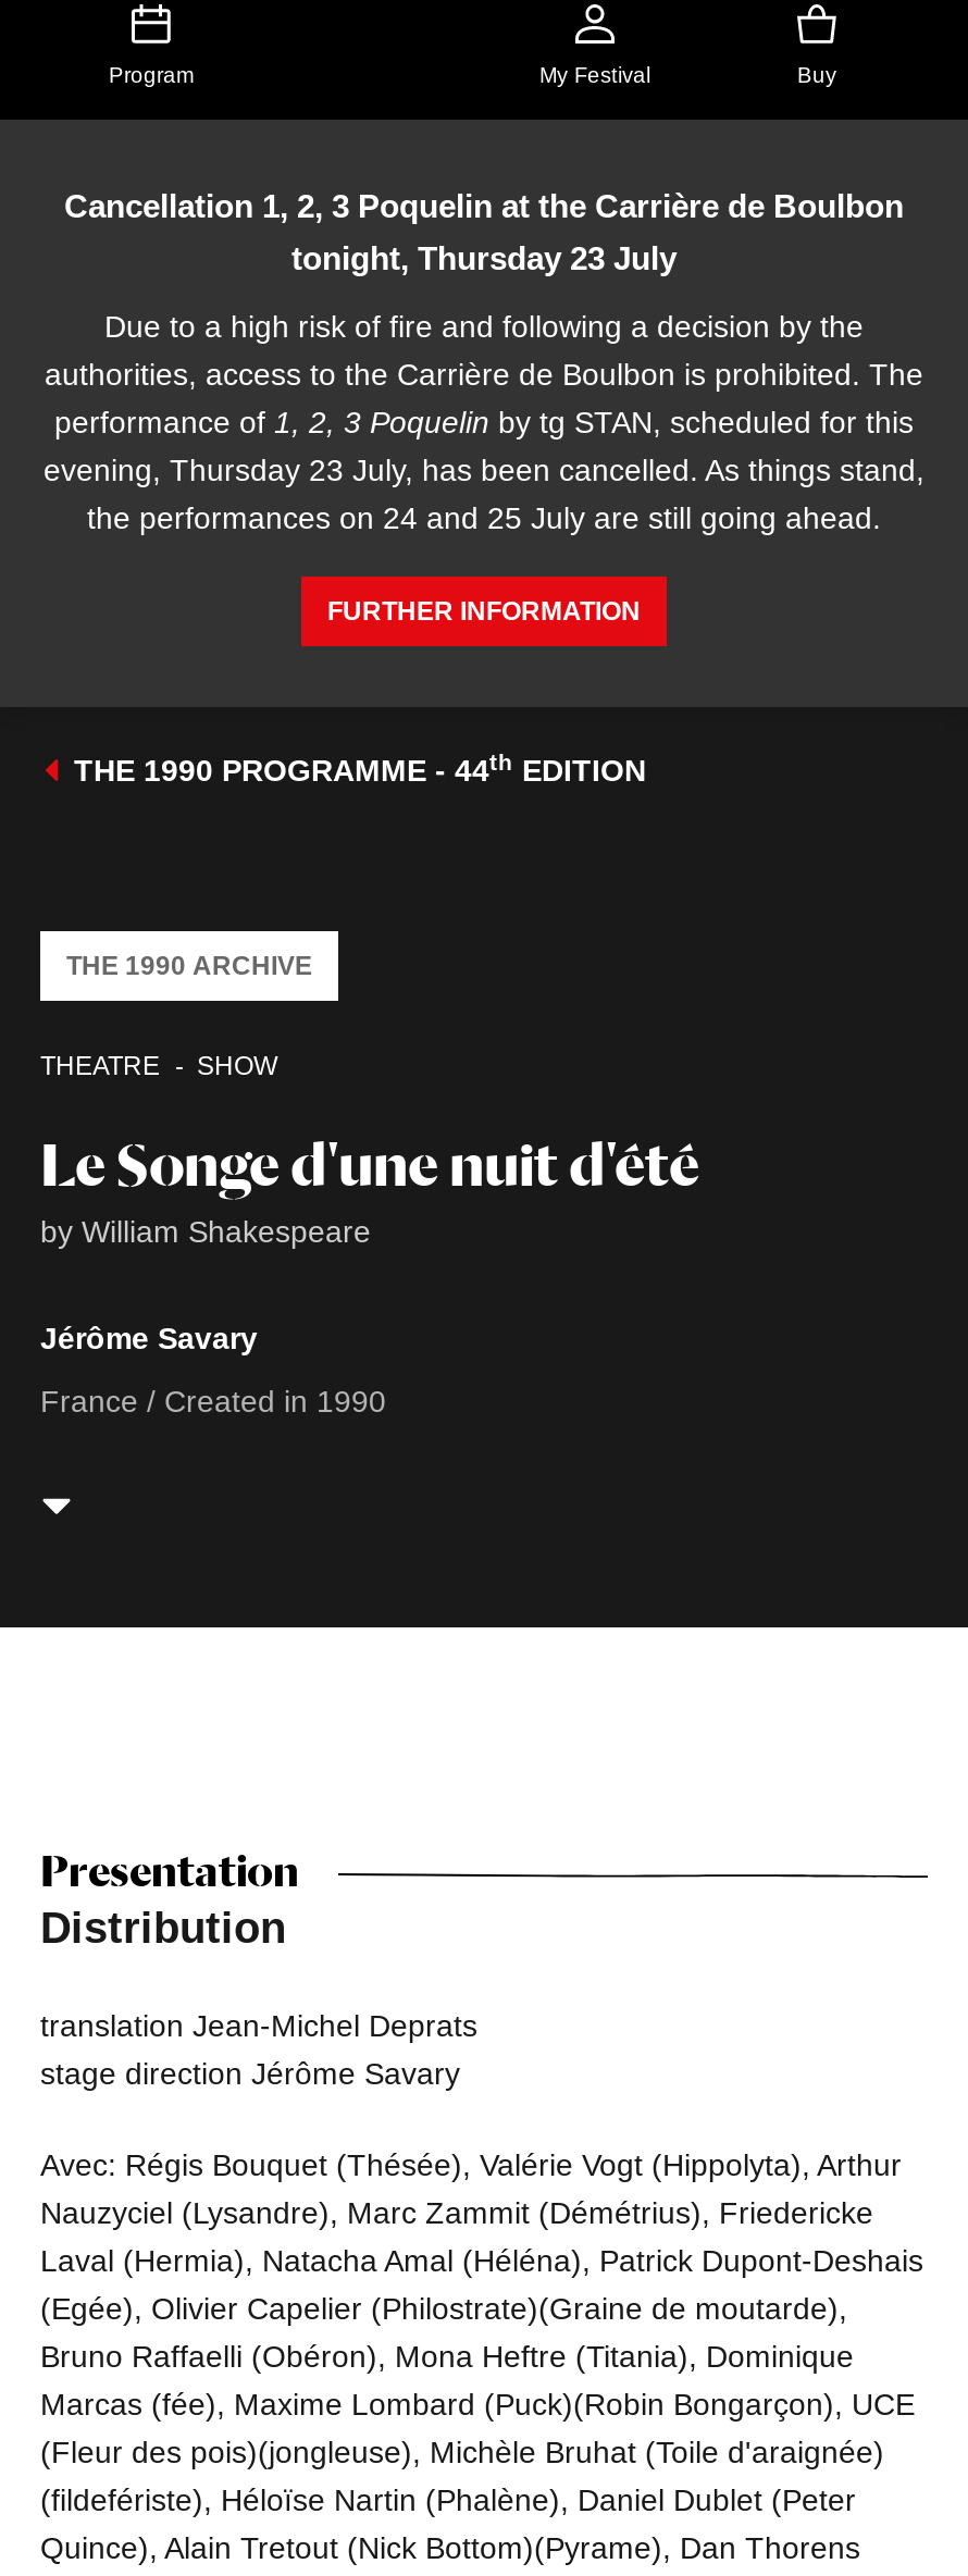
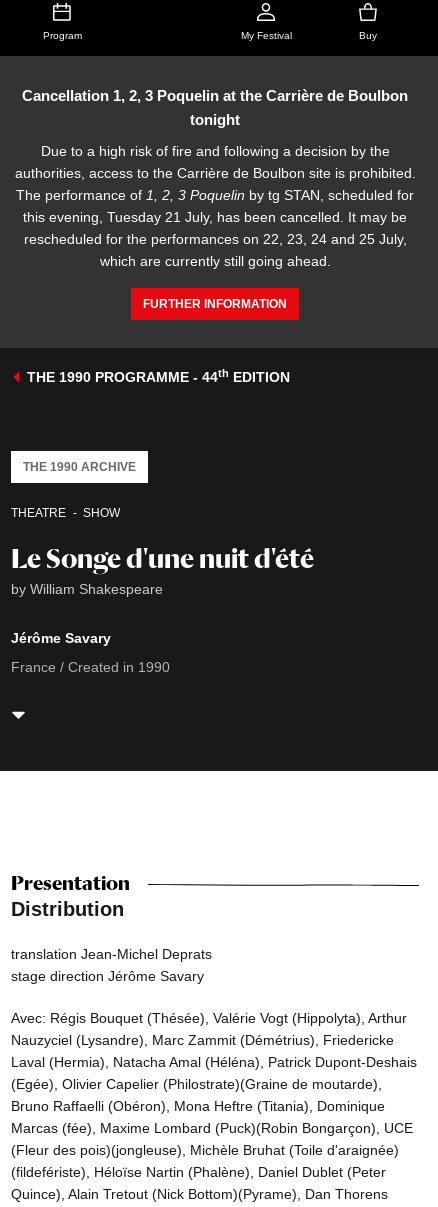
- tonight, Thursday 23 July
+ tonight

- authorities, access to the Carrière de Boulbon is prohibited. The
- performance of 1, 2, 3 Poquelin by tg STAN, scheduled for this
- evening, Thursday 23 July, has been cancelled. As things stand,
- the performances on 24 and 25 July are still going ahead.
+ authorities, access to the Carrière de Boulbon site is prohibited.
+ The performance of 1, 2, 3 Poquelin by tg STAN, scheduled for
+ this evening, Tuesday 21 July, has been cancelled. It may be
+ rescheduled for the performances on 22, 23, 24 and 25 July,
+ which are currently still going ahead.
